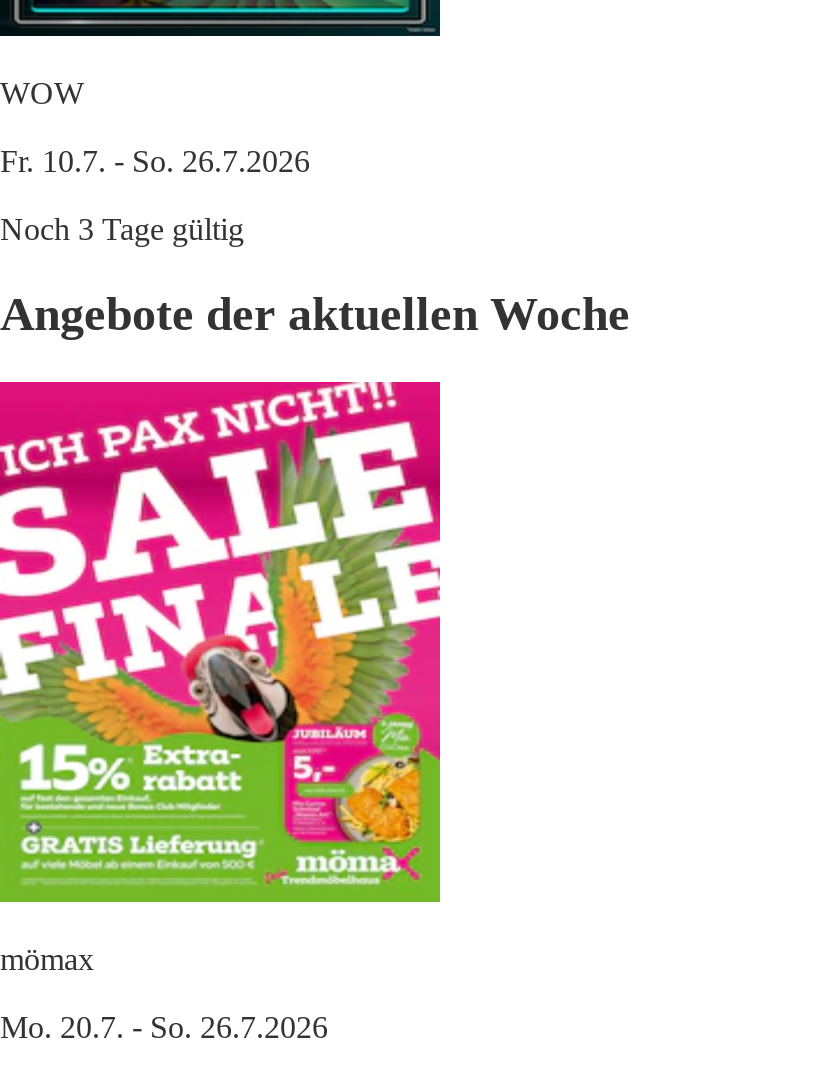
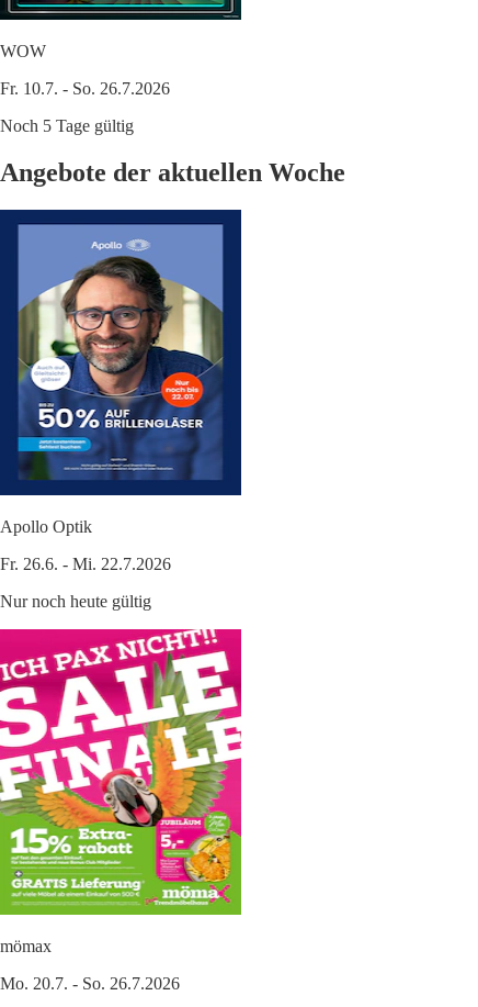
- Noch 3 Tage gültig
+ Noch 5 Tage gültig

+ [image]
+ Apollo Optik
+ Fr. 26.6. - Mi. 22.7.2026
+ Nur noch heute gültig
